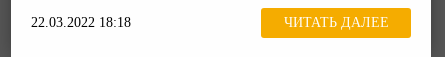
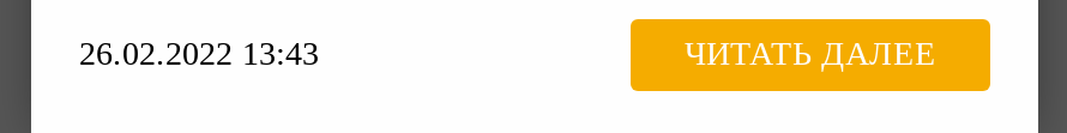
- 22.03.2022 18:18
+ 26.02.2022 13:43
